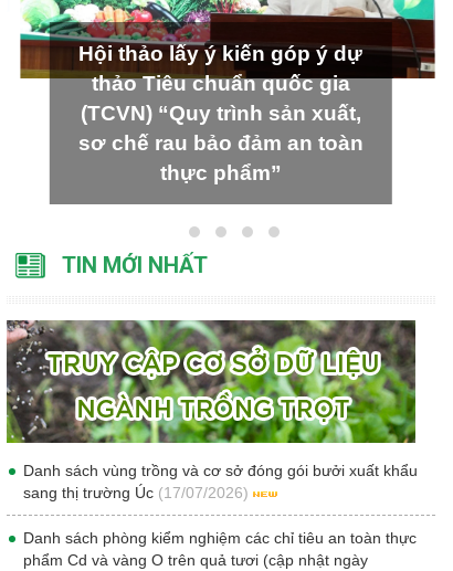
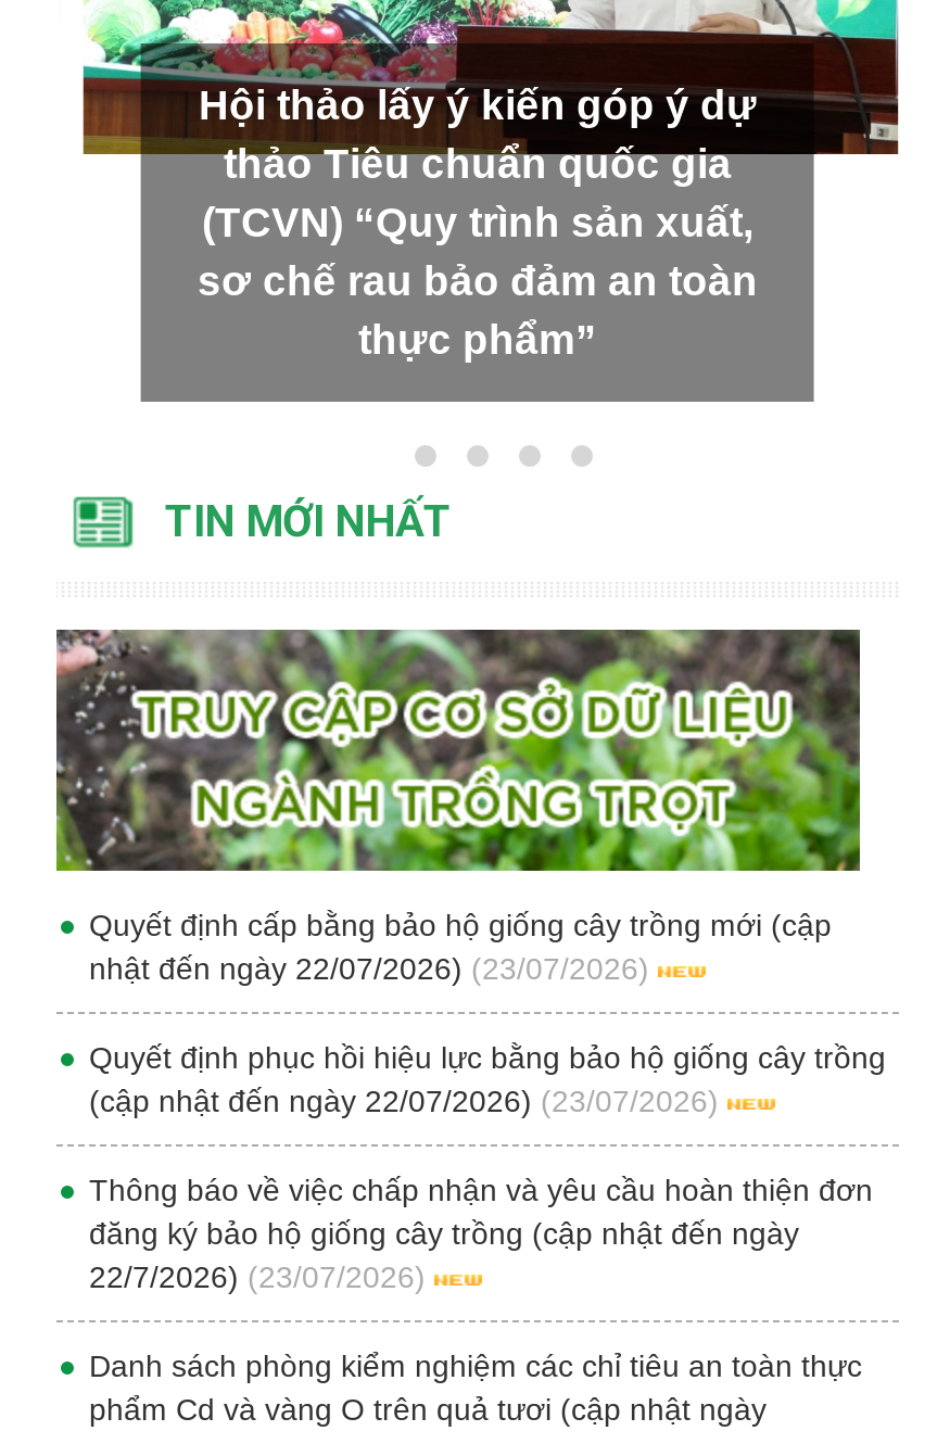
- Danh sách vùng trồng và cơ sở đóng gói bưởi xuất khẩu
- sang thị trường Úc (17/07/2026)
+ Quyết định cấp bằng bảo hộ giống cây trồng mới (cập
+ nhật đến ngày 22/07/2026) (23/07/2026)
+ Quyết định phục hồi hiệu lực bằng bảo hộ giống cây trồng
+ (cập nhật đến ngày 22/07/2026) (23/07/2026)
+ Thông báo về việc chấp nhận và yêu cầu hoàn thiện đơn
+ đăng ký bảo hộ giống cây trồng (cập nhật đến ngày
+ 22/7/2026) (23/07/2026)
